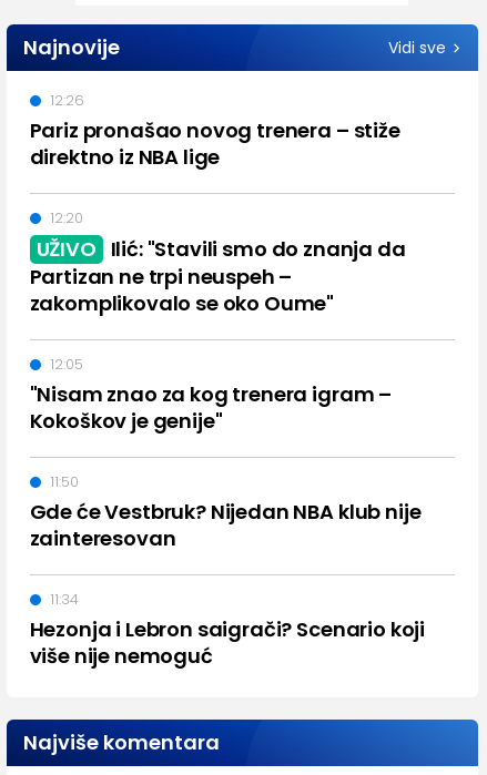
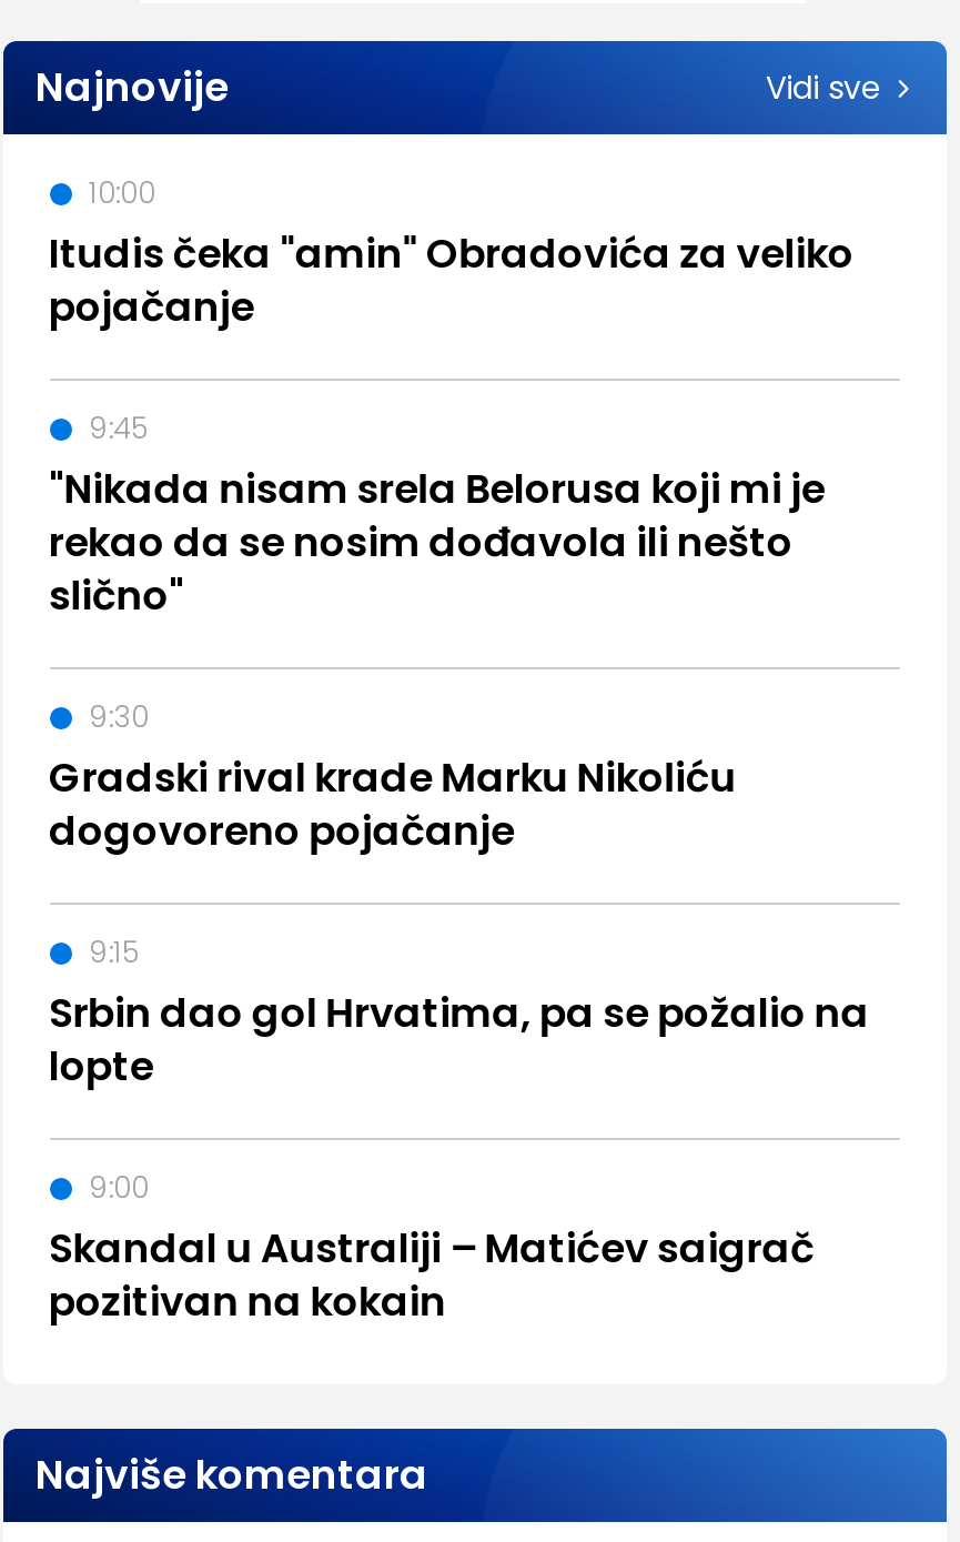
- 12:26
+ 10:00

- Pariz pronašao novog trenera – stiže
- direktno iz NBA lige
+ Itudis čeka "amin" Obradovića za veliko
+ pojačanje

- 12:20
+ 9:45

- UŽIVO Ilić: "Stavili smo do znanja da
- Partizan ne trpi neuspeh –
- zakomplikovalo se oko Oume"
+ "Nikada nisam srela Belorusa koji mi je
+ rekao da se nosim dođavola ili nešto
+ slično"

- 12:05
+ 9:30

- "Nisam znao za kog trenera igram –
- Kokoškov je genije"
+ Gradski rival krade Marku Nikoliću
+ dogovoreno pojačanje

- 11:50
+ 9:15

- Gde će Vestbruk? Nijedan NBA klub nije
- zainteresovan
+ Srbin dao gol Hrvatima, pa se požalio na
+ lopte

- 11:34
+ 9:00

- Hezonja i Lebron saigrači? Scenario koji
- više nije nemoguć
+ Skandal u Australiji – Matićev saigrač
+ pozitivan na kokain
